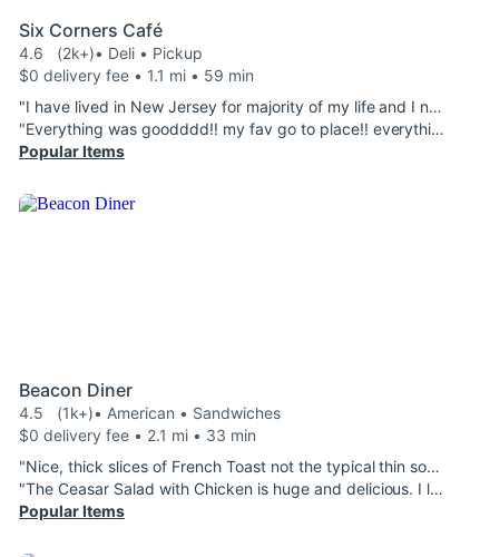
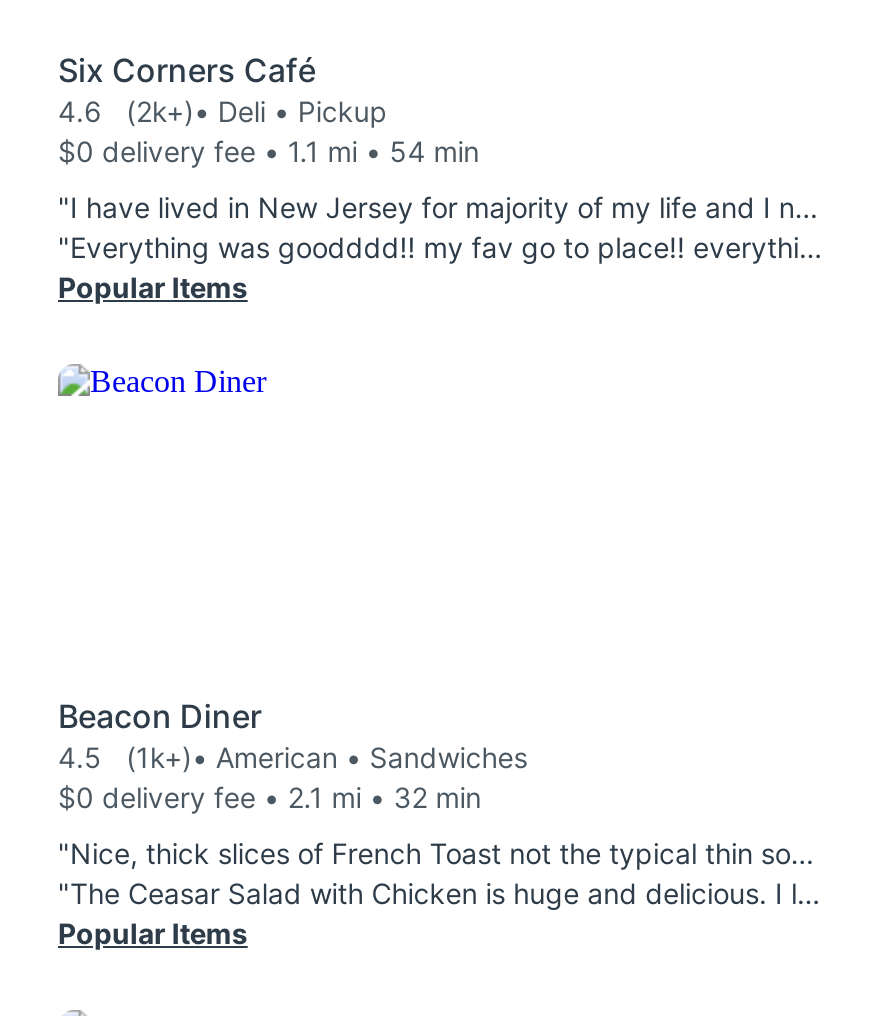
- $0 delivery fee • 1.1 mi • 59 min
+ $0 delivery fee • 1.1 mi • 54 min

- $0 delivery fee • 2.1 mi • 33 min
+ $0 delivery fee • 2.1 mi • 32 min
